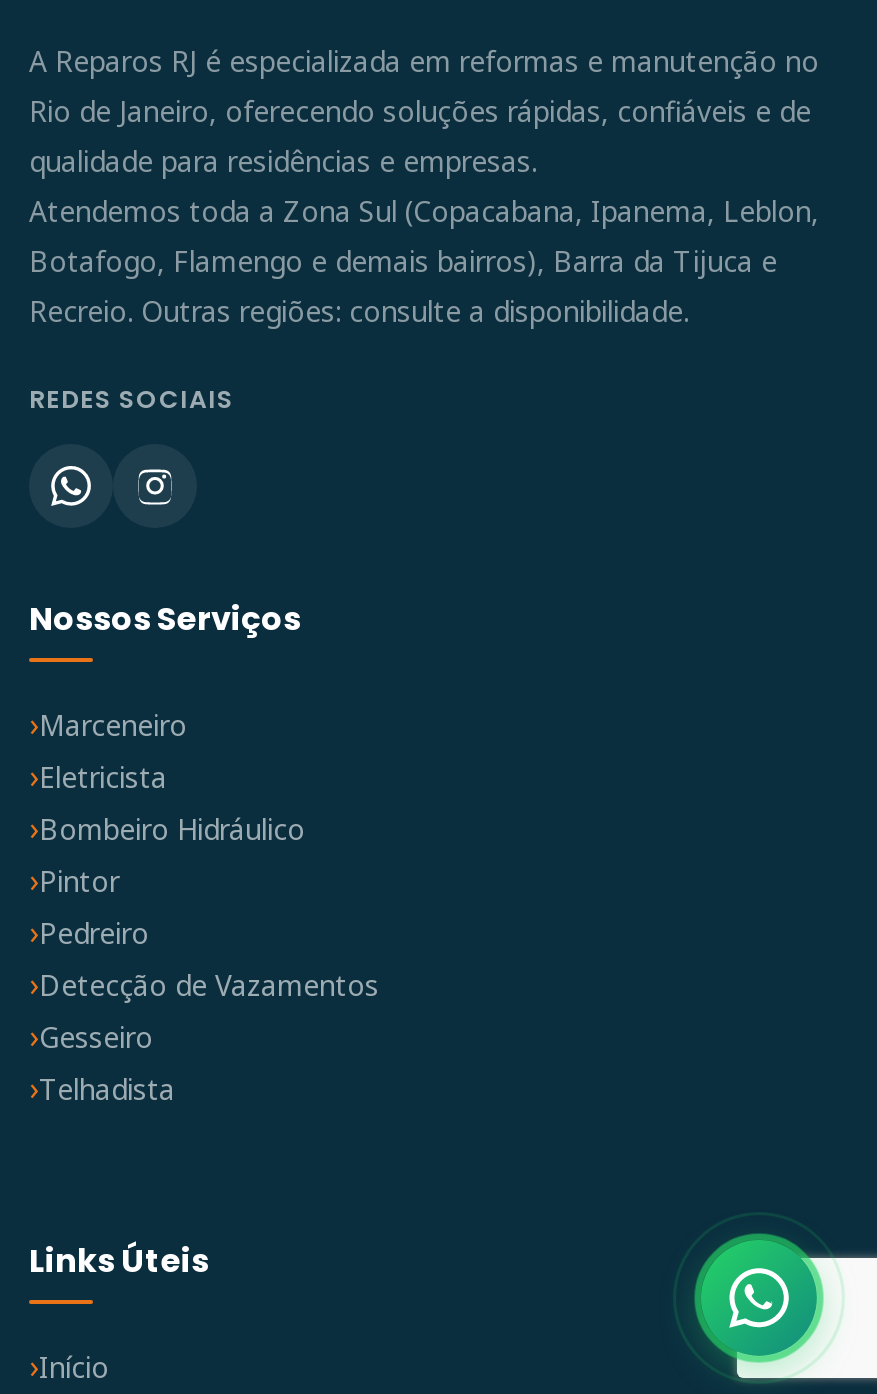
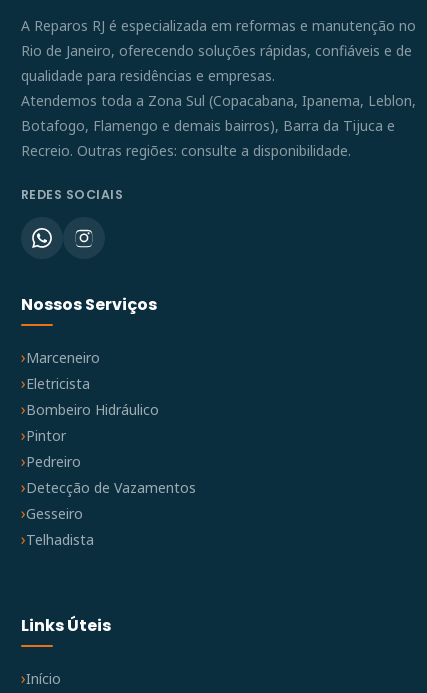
- [image]
